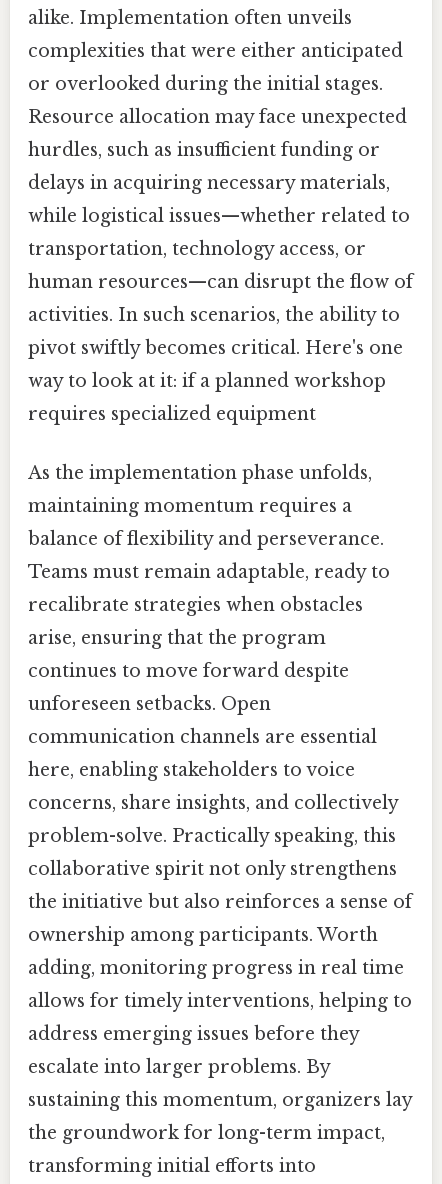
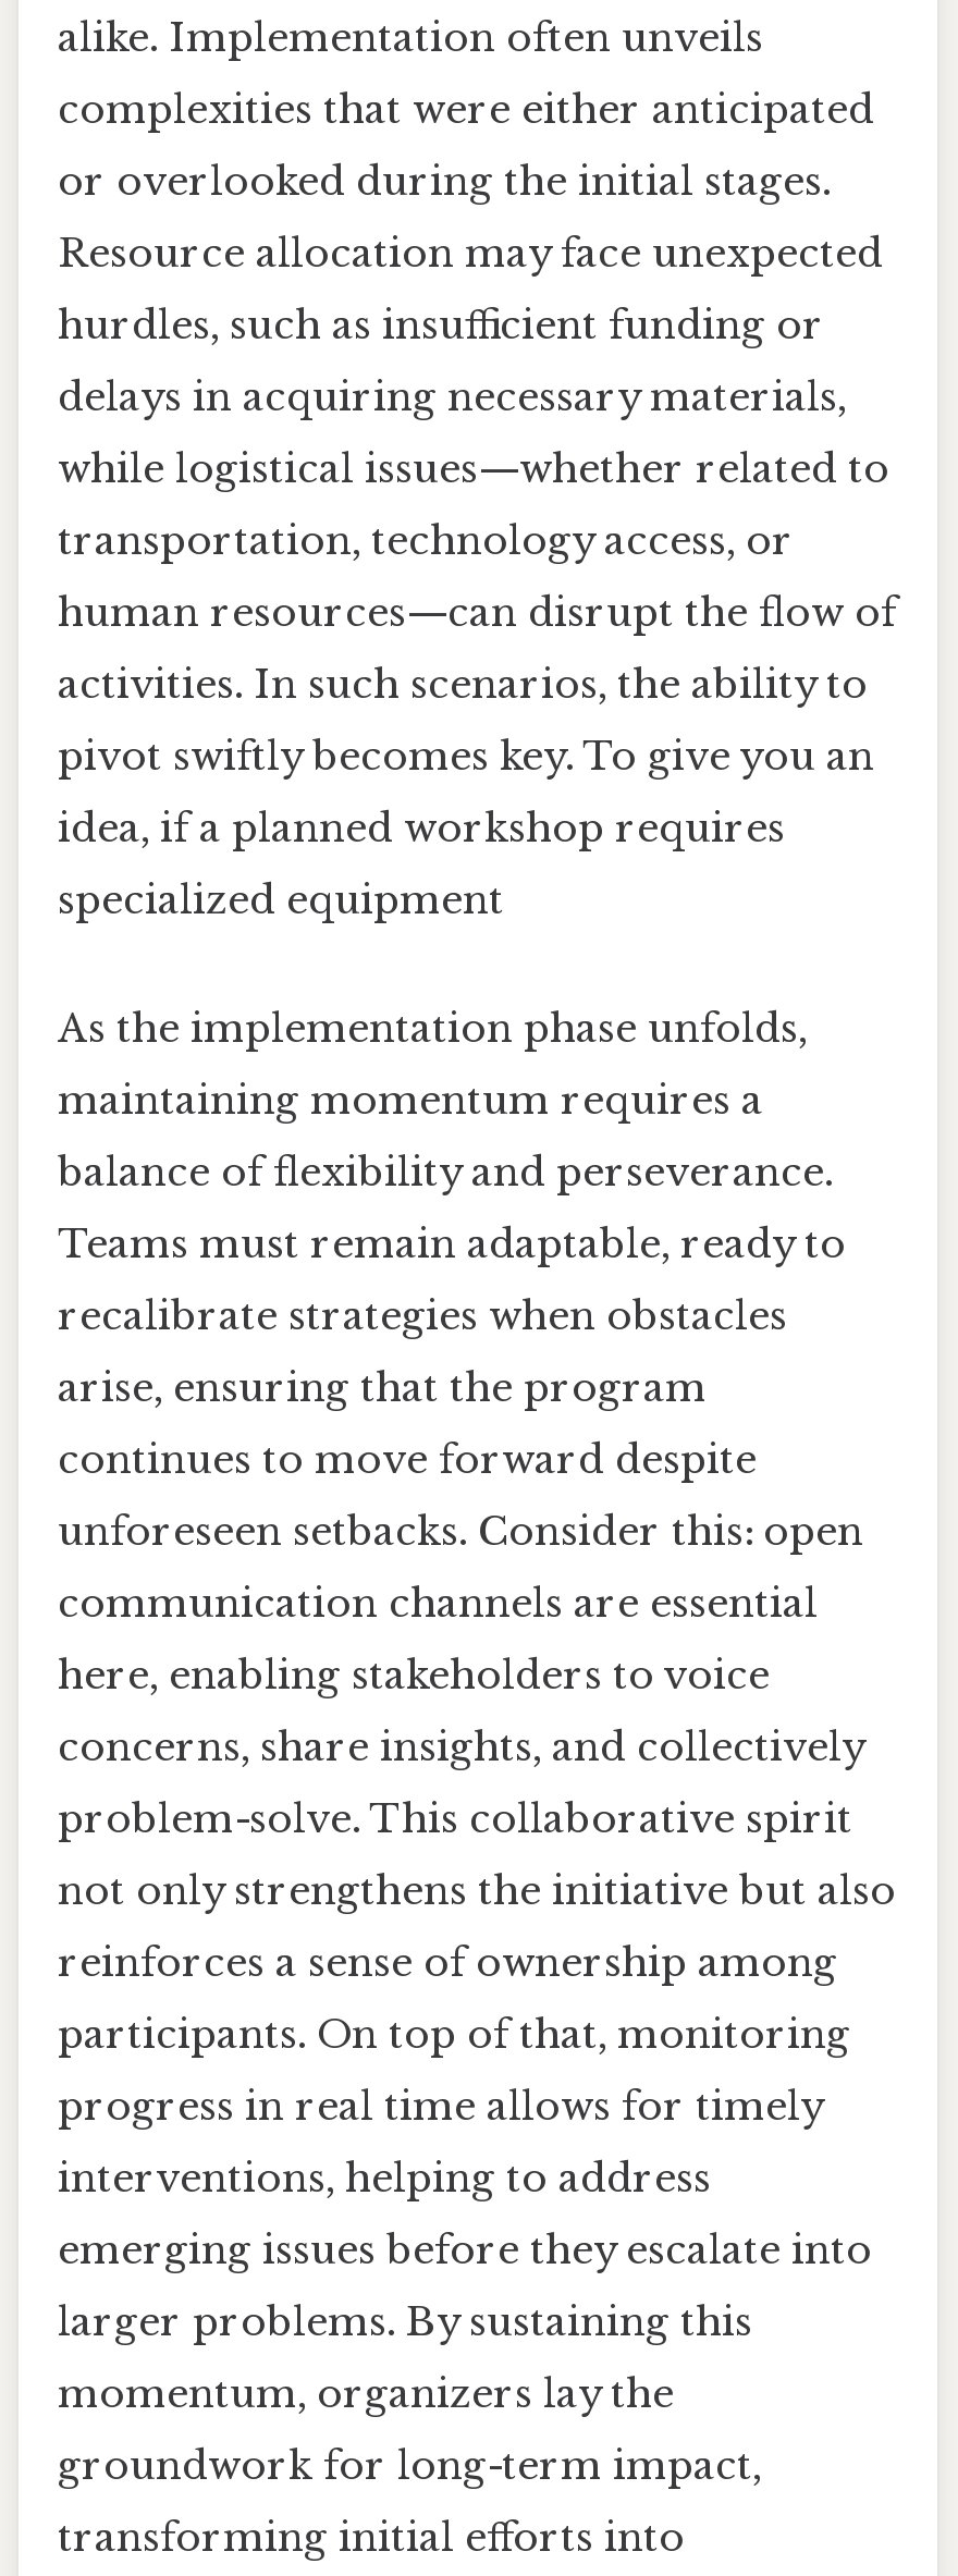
- pivot swiftly becomes critical. Here's one
+ pivot swiftly becomes key. To give you an

- way to look at it: if a planned workshop
+ idea, if a planned workshop requires

- requires specialized equipment
+ specialized equipment

- unforeseen setbacks. Open
+ unforeseen setbacks. Consider this: open

- problem-solve. Practically speaking, this
+ problem-solve. This collaborative spirit

- collaborative spirit not only strengthens
+ not only strengthens the initiative but also

- the initiative but also reinforces a sense of
+ reinforces a sense of ownership among

- ownership among participants. Worth
+ participants. On top of that, monitoring

- adding, monitoring progress in real time
+ progress in real time allows for timely

- allows for timely interventions, helping to
+ interventions, helping to address

- address emerging issues before they
+ emerging issues before they escalate into

- escalate into larger problems. By
+ larger problems. By sustaining this

- sustaining this momentum, organizers lay
+ momentum, organizers lay the

- the groundwork for long-term impact,
+ groundwork for long-term impact,
